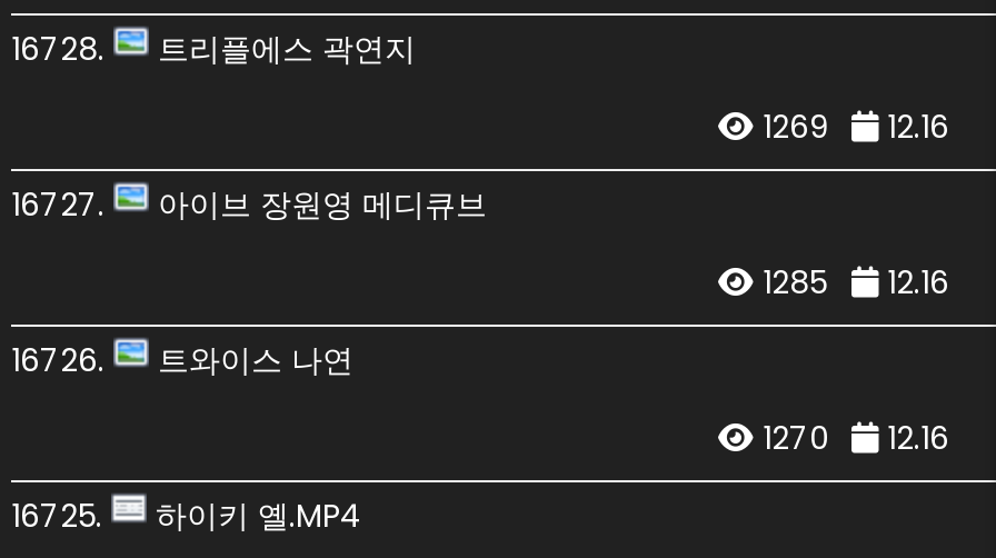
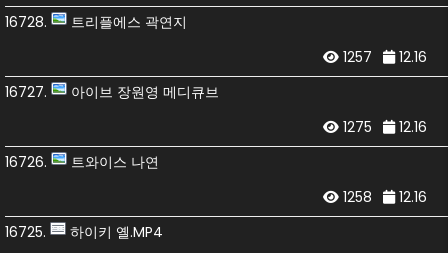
- 1269 12.16
+ 1257 12.16

- 1285 12.16
+ 1275 12.16

- 1270 12.16
+ 1258 12.16
